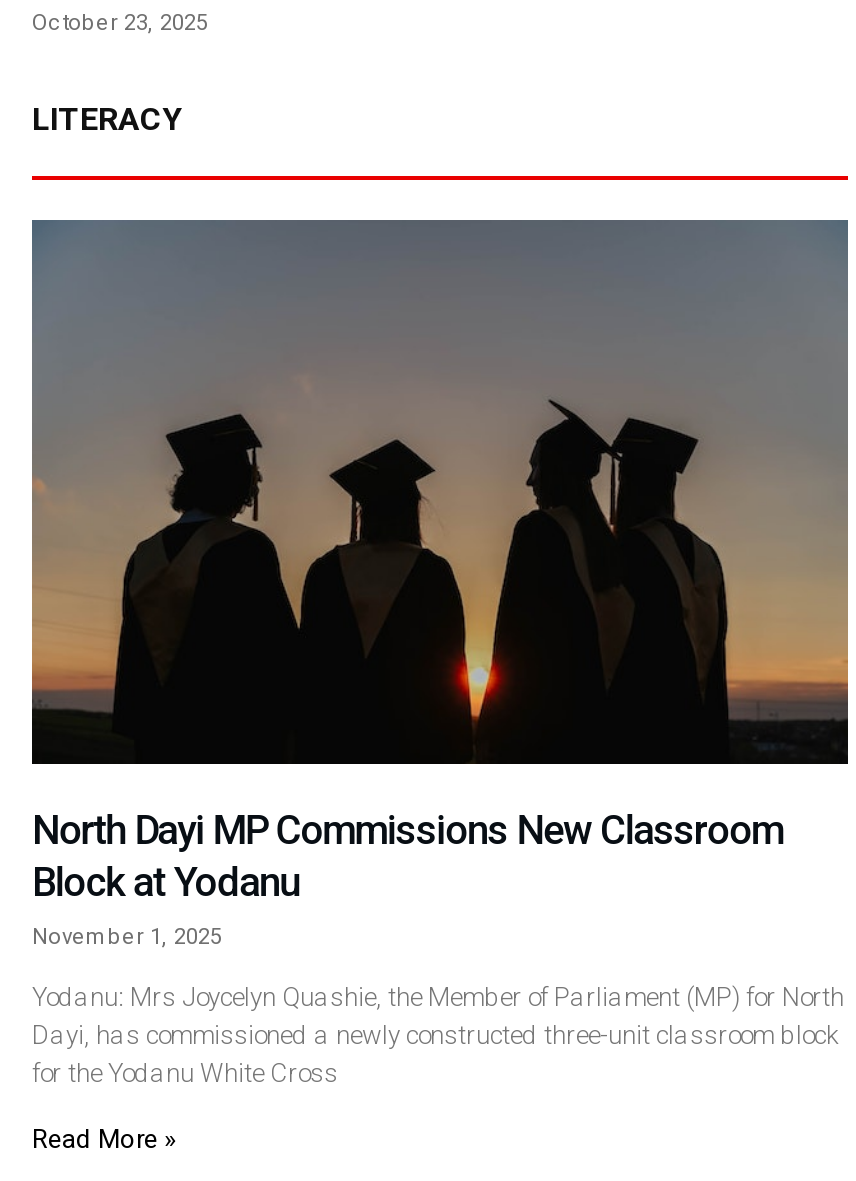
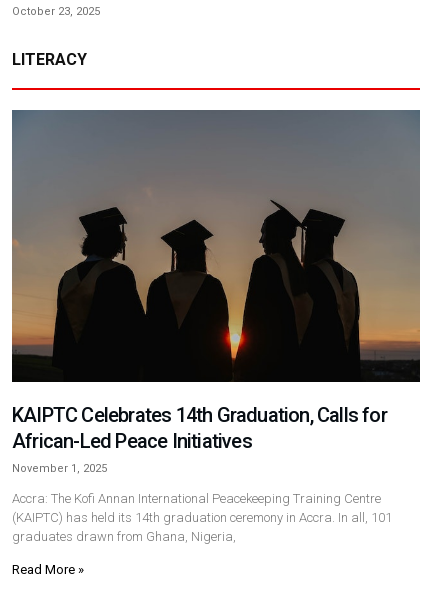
- North Dayi MP Commissions New Classroom
- Block at Yodanu
+ KAIPTC Celebrates 14th Graduation, Calls for
+ African-Led Peace Initiatives

- Yodanu: Mrs Joycelyn Quashie, the Member of Parliament (MP) for North
- Dayi, has commissioned a newly constructed three-unit classroom block
- for the Yodanu White Cross
+ Accra: The Kofi Annan International Peacekeeping Training Centre
+ (KAIPTC) has held its 14th graduation ceremony in Accra. In all, 101
+ graduates drawn from Ghana, Nigeria,
